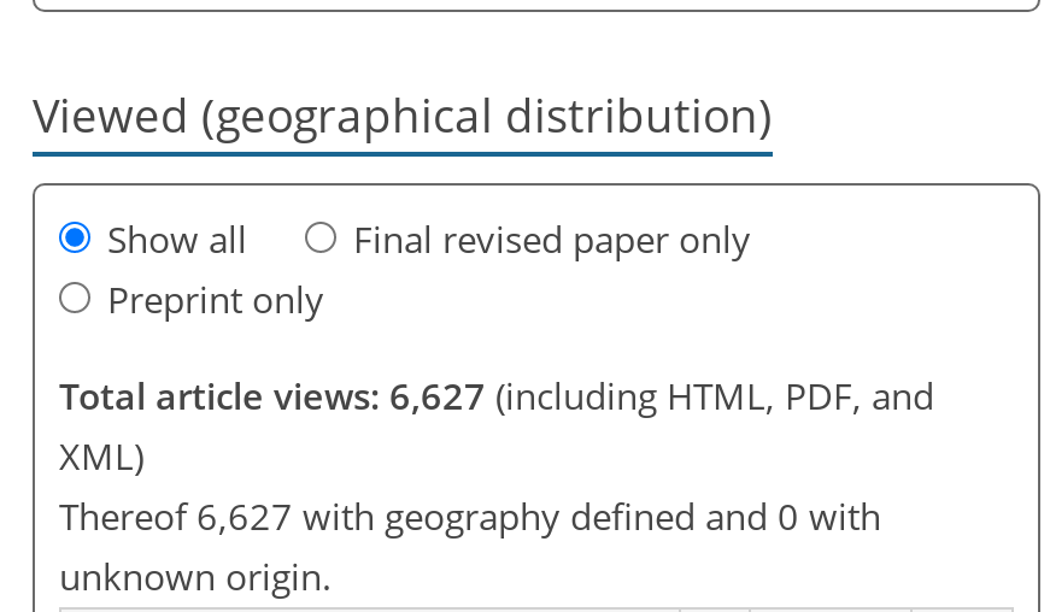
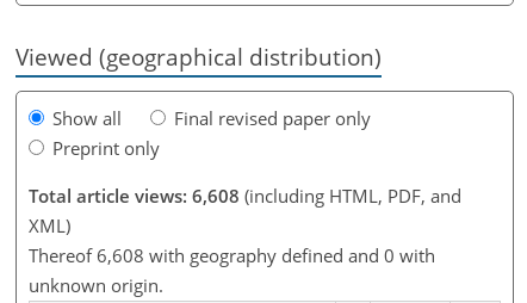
- Total article views: 6,627 (including HTML, PDF, and
+ Total article views: 6,608 (including HTML, PDF, and

- Thereof 6,627 with geography defined and 0 with
+ Thereof 6,608 with geography defined and 0 with
